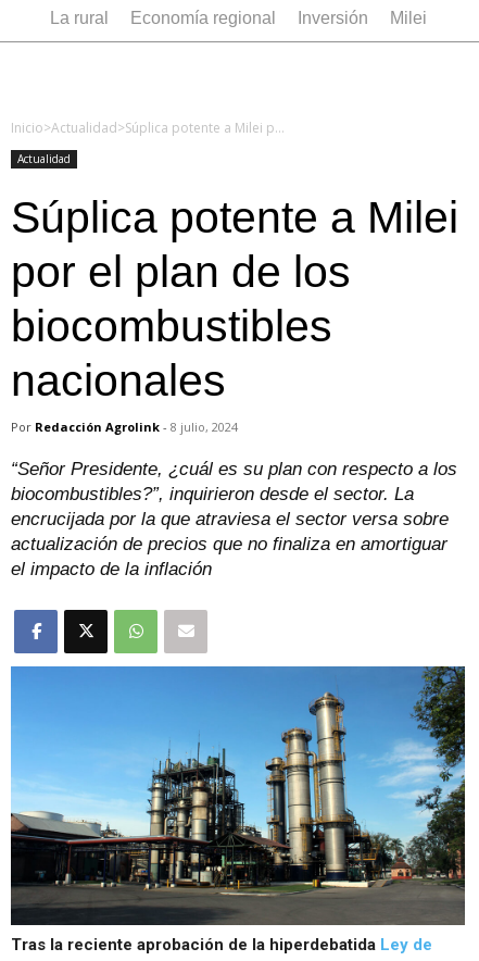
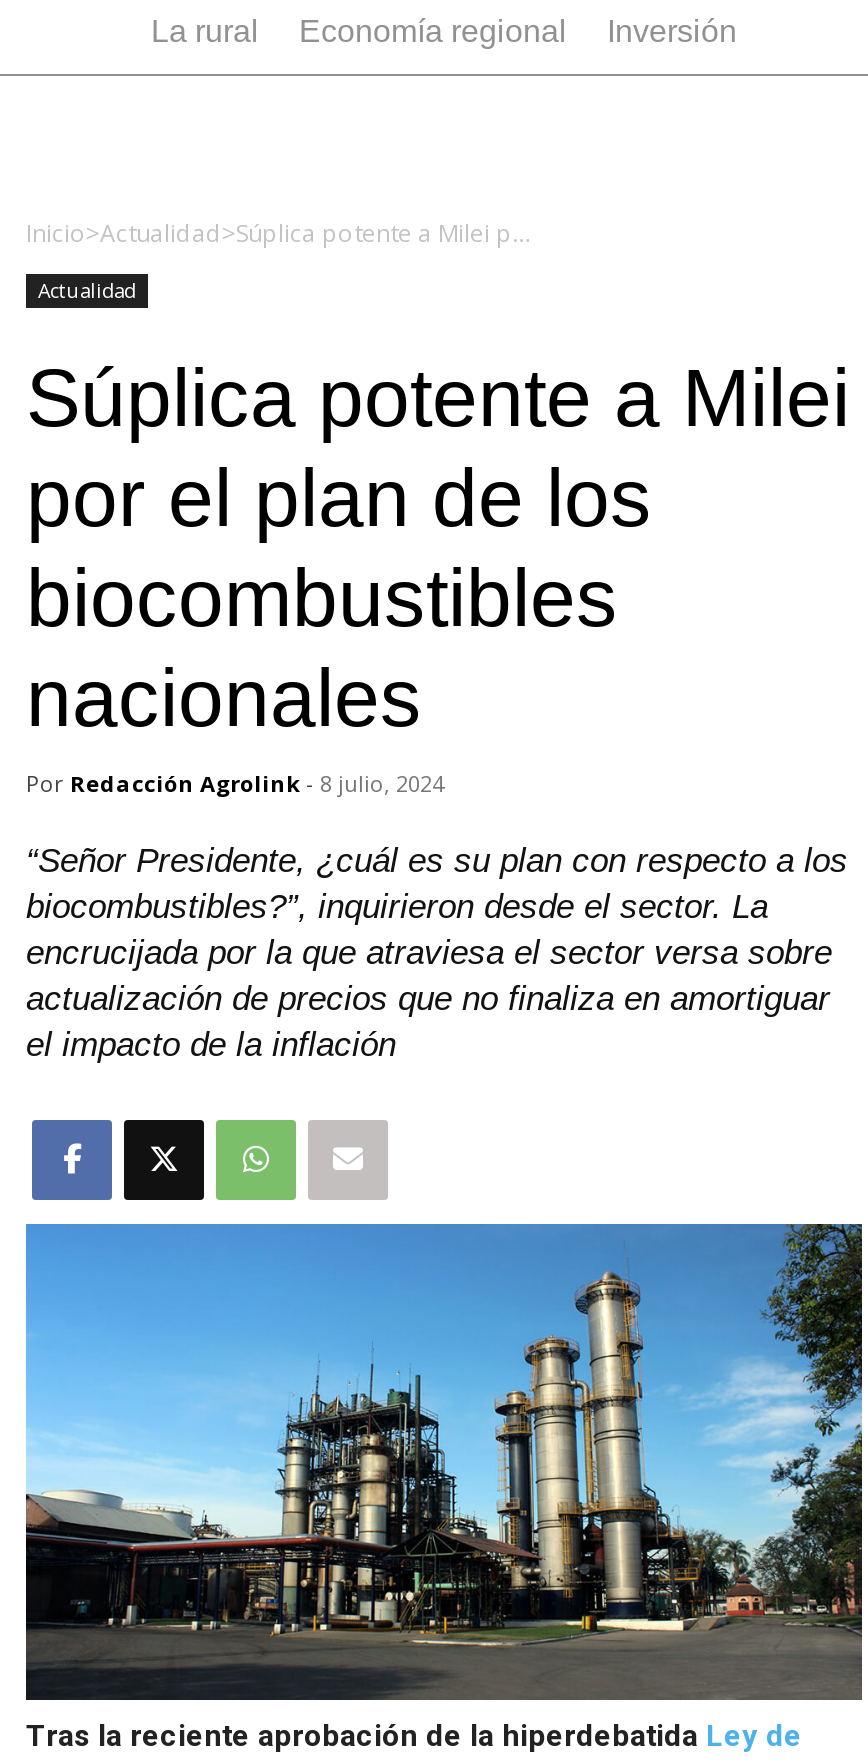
- Milei
